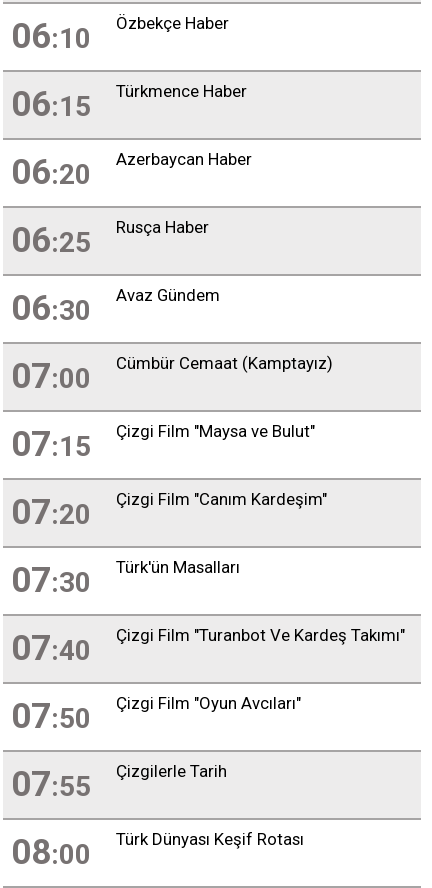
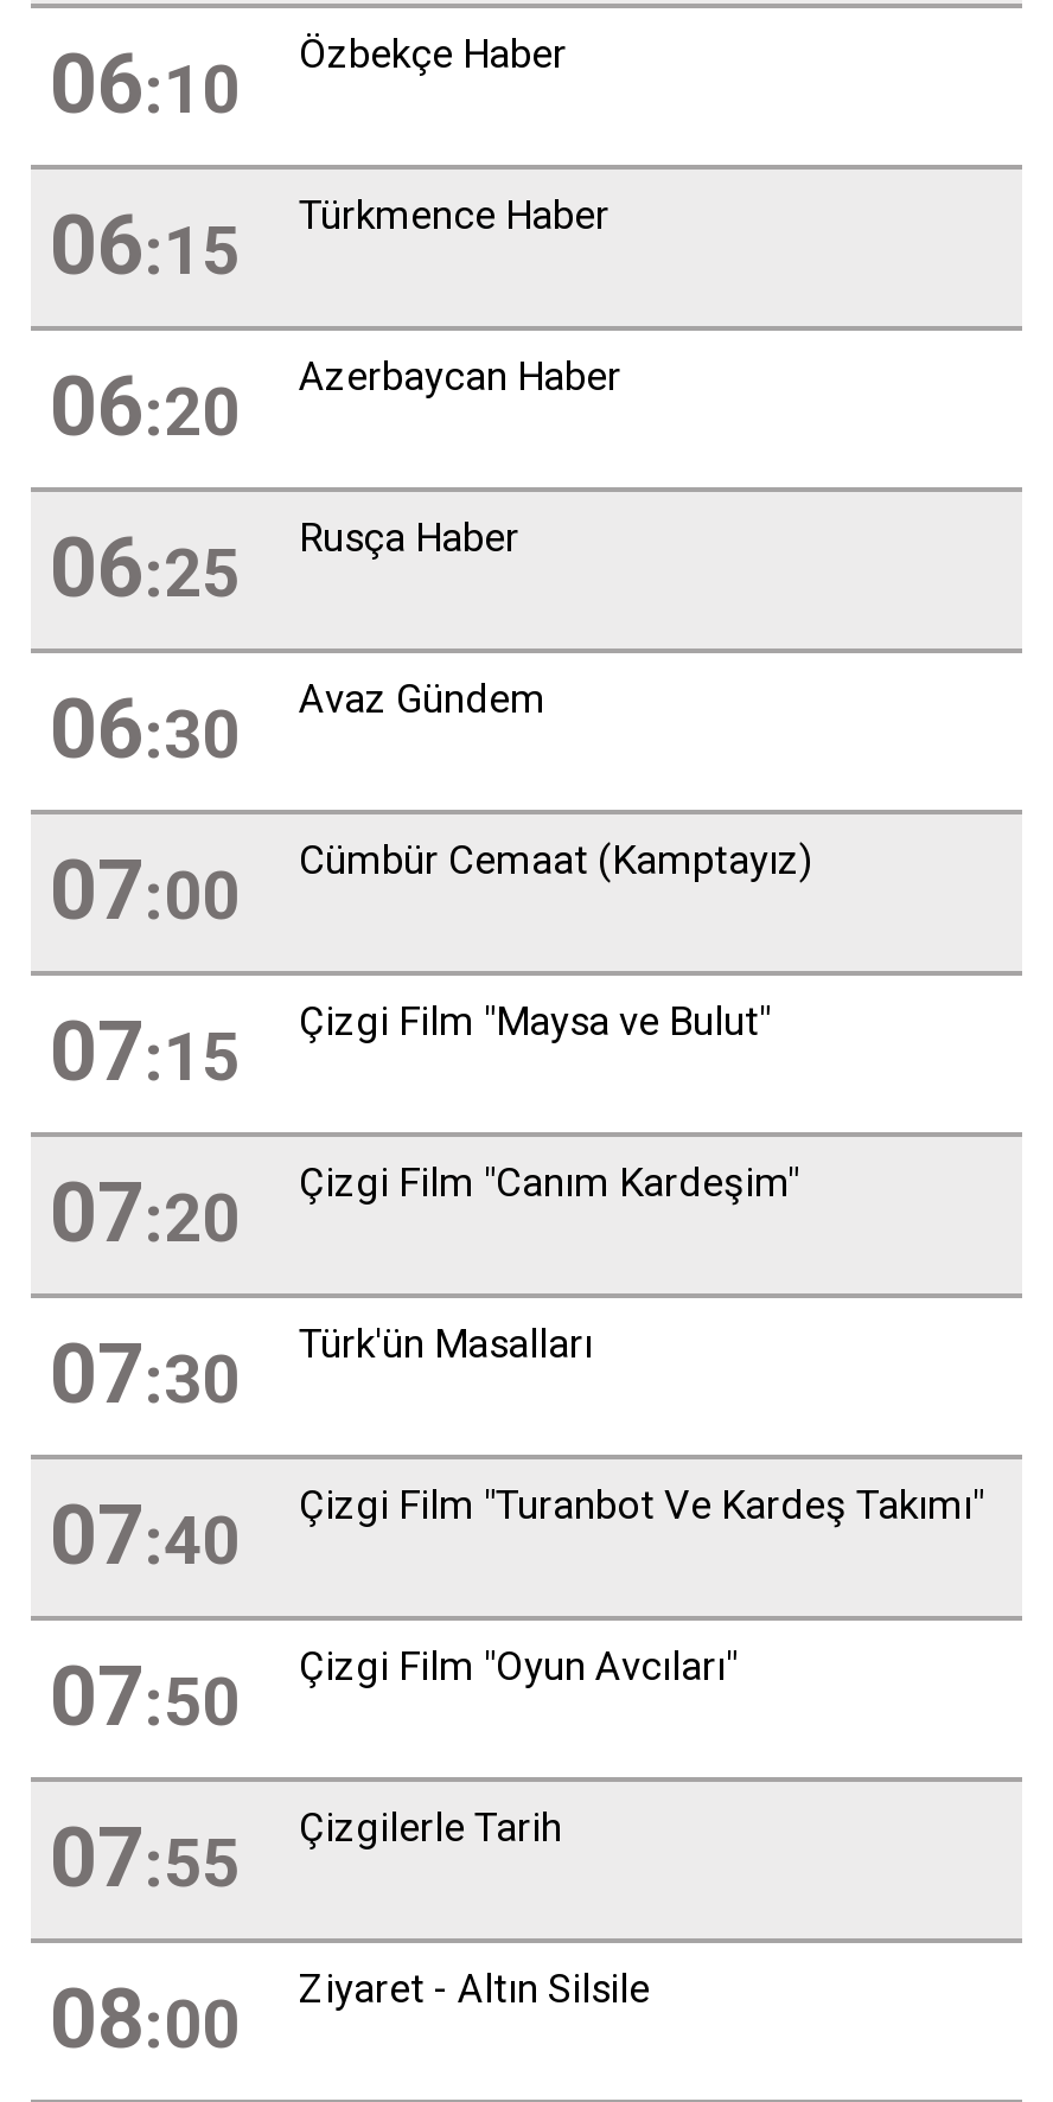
- Türk Dünyası Keşif Rotası
+ Ziyaret - Altın Silsile
